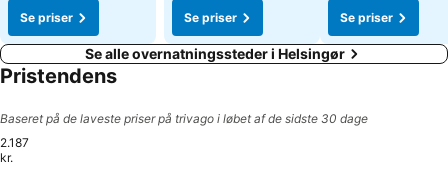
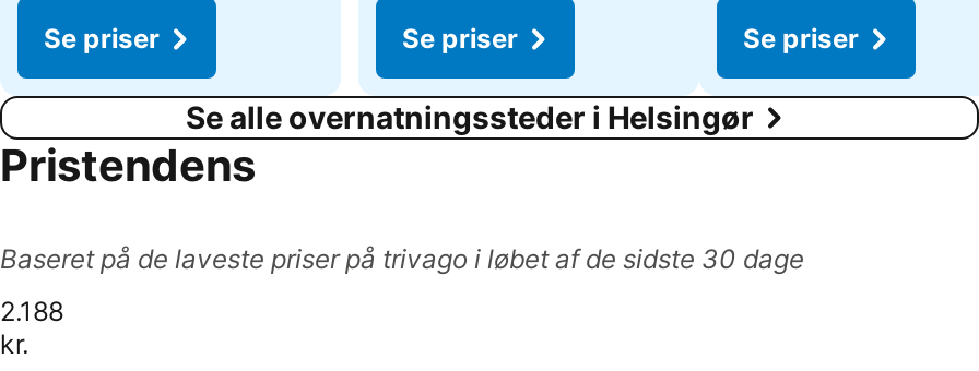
- 2.187
+ 2.188
